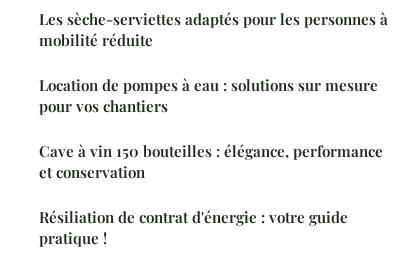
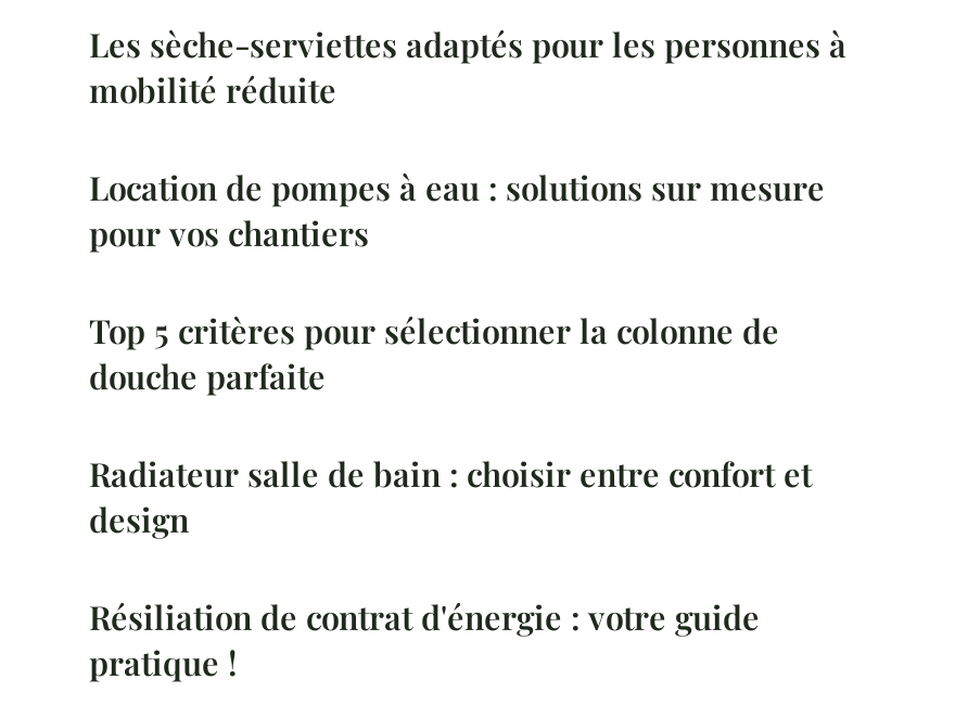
- Cave à vin 150 bouteilles : élégance, performance
- et conservation
+ Top 5 critères pour sélectionner la colonne de
+ douche parfaite
+ Radiateur salle de bain : choisir entre confort et
+ design
